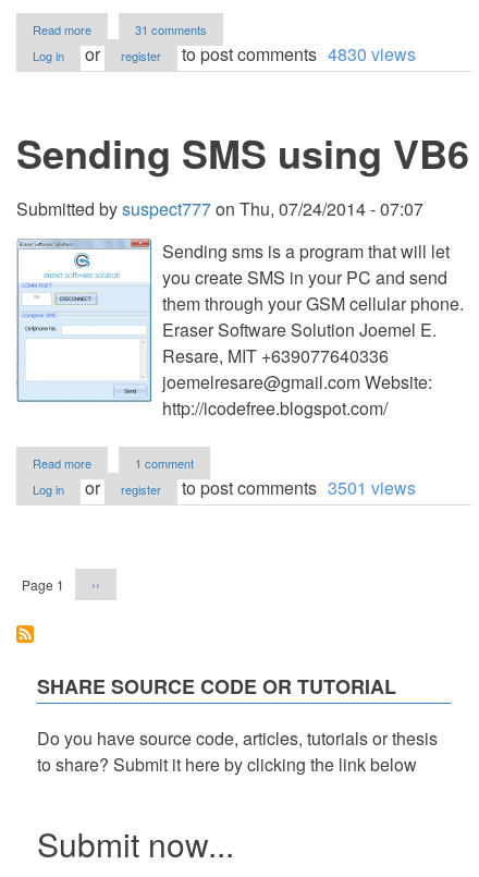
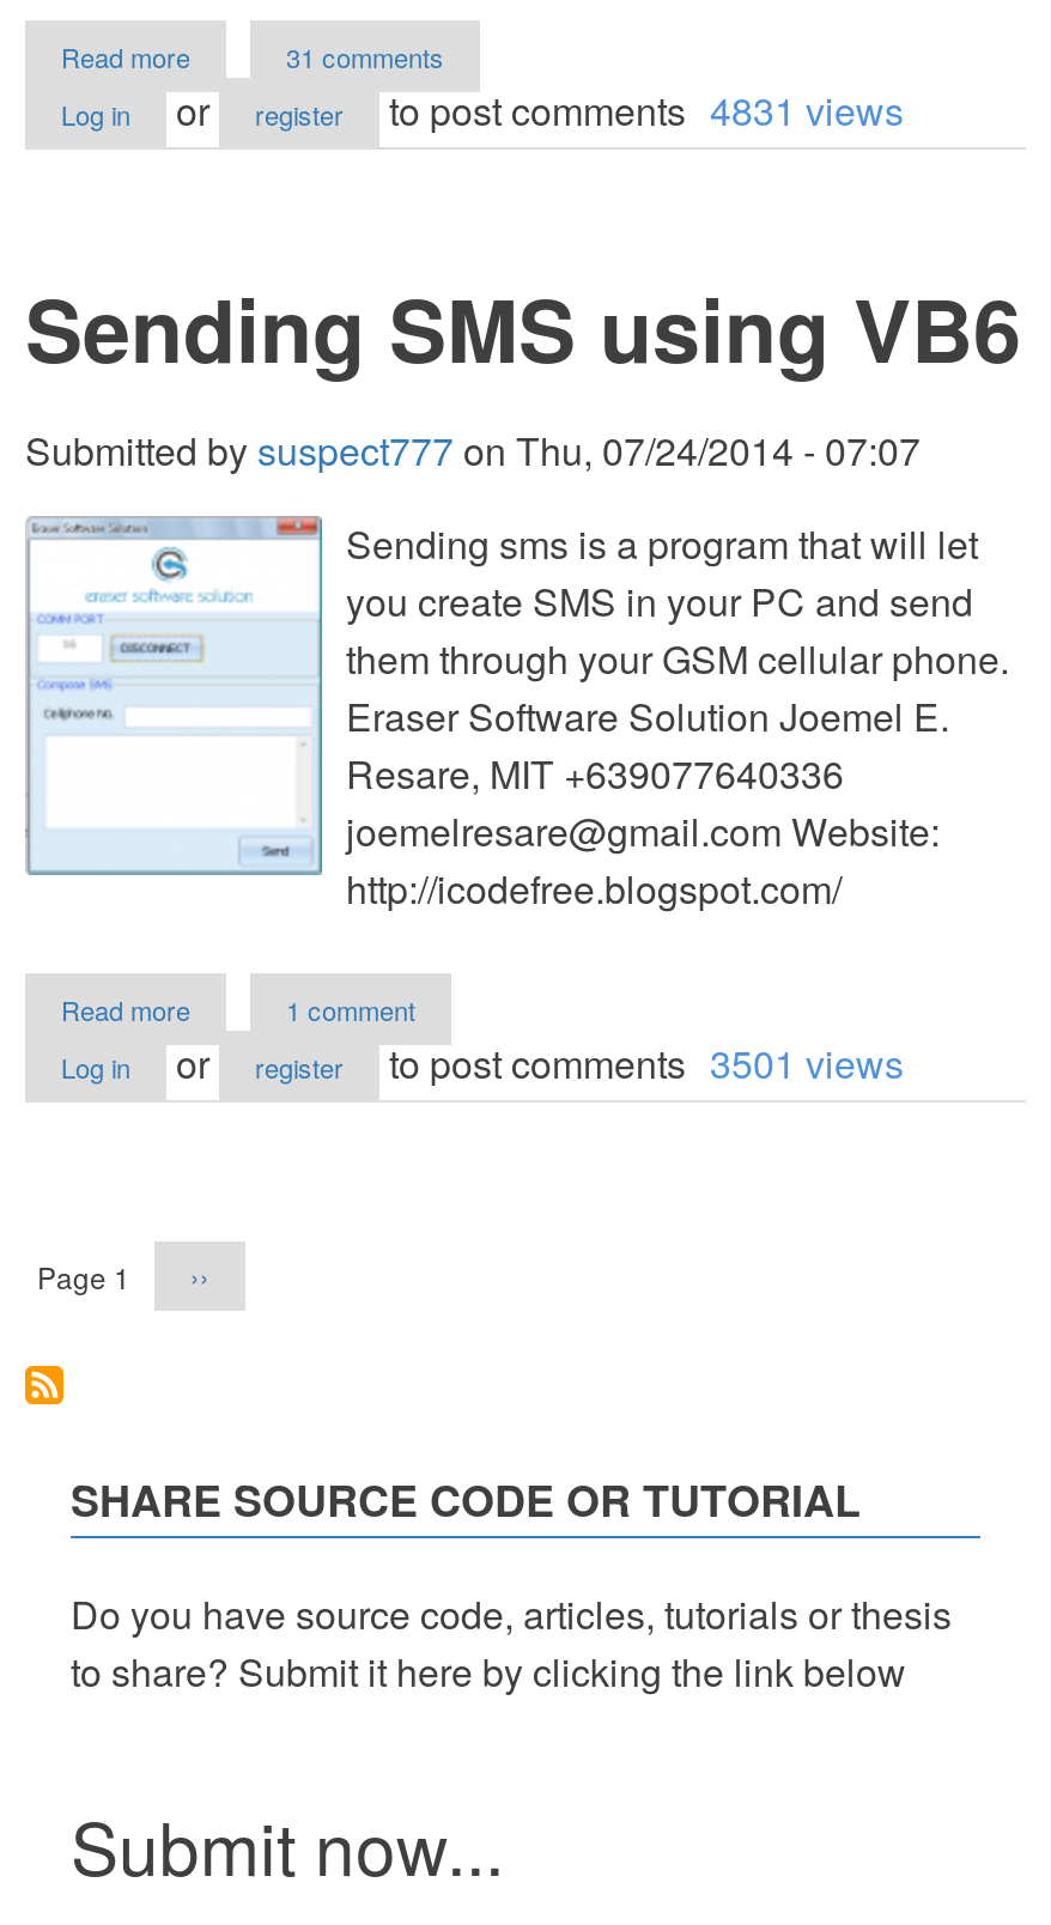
- to post comments 4830 views
+ to post comments 4831 views
